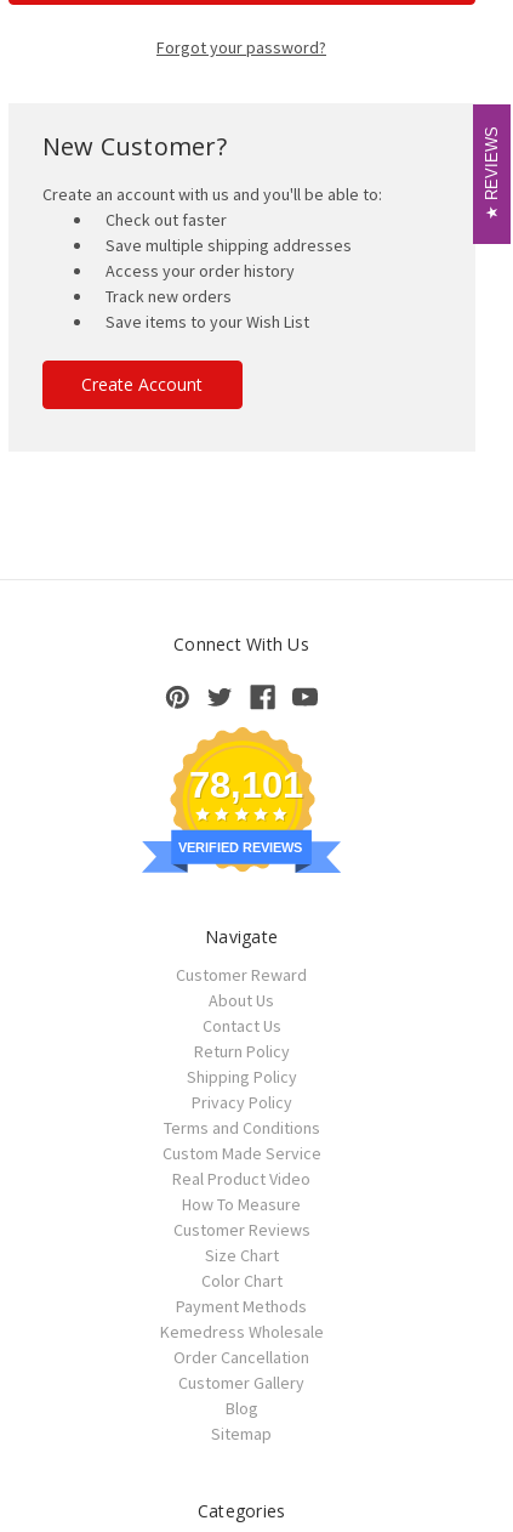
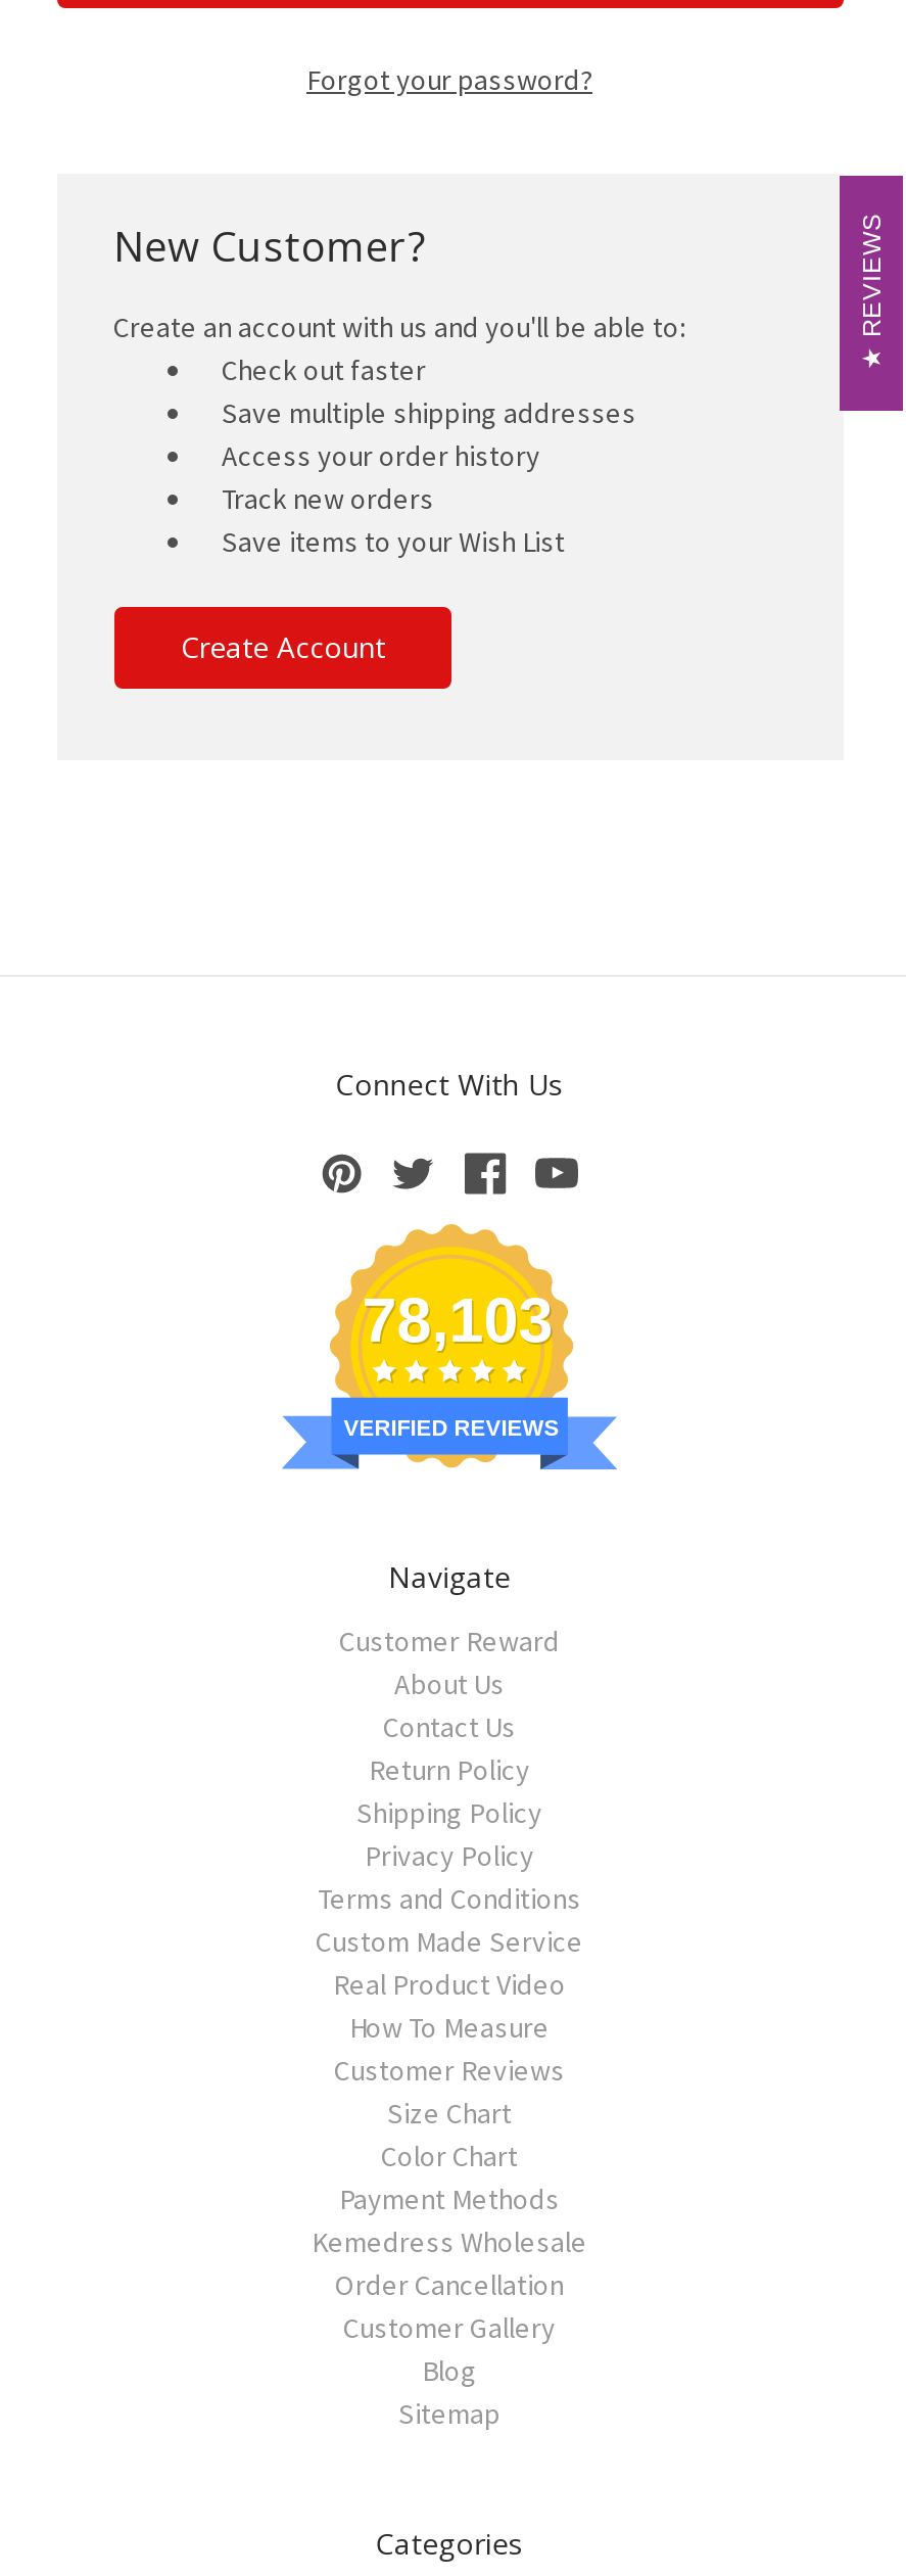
- 78,101
+ 78,103
